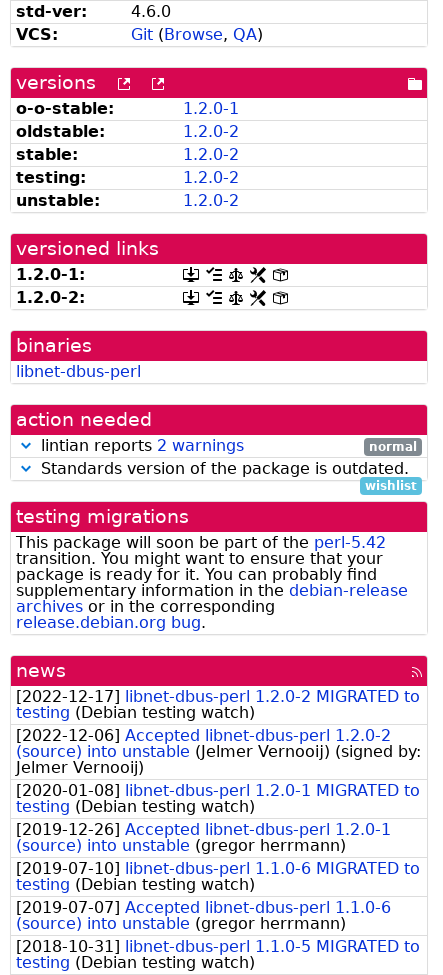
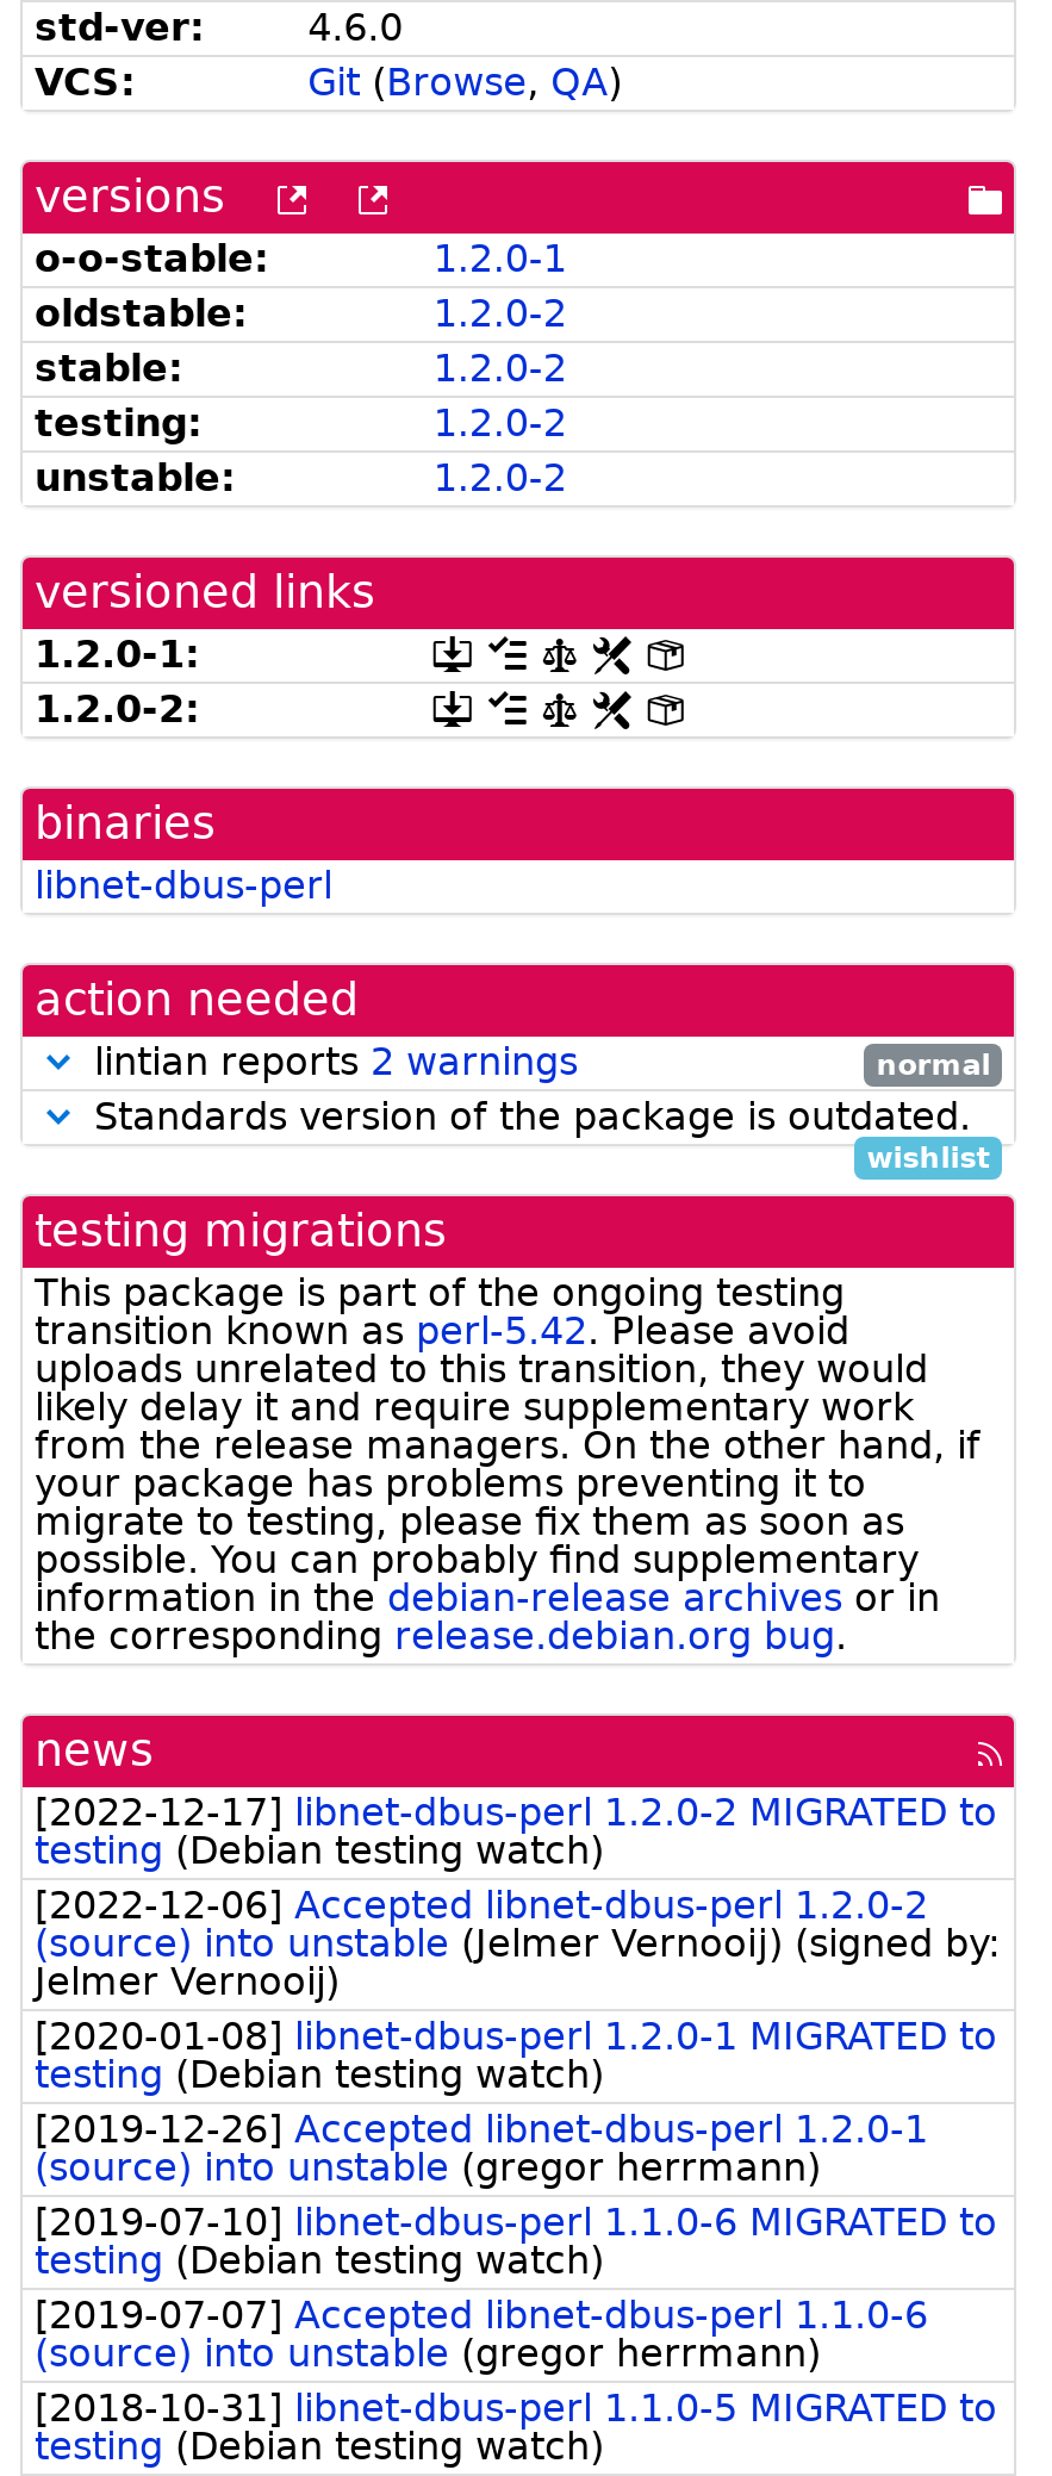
- This package will soon be part of the perl-5.42
- transition. You might want to ensure that your
- package is ready for it. You can probably find
- supplementary information in the debian-release
- archives or in the corresponding
- release.debian.org bug.
+ This package is part of the ongoing testing
+ transition known as perl-5.42. Please avoid
+ uploads unrelated to this transition, they would
+ likely delay it and require supplementary work
+ from the release managers. On the other hand, if
+ your package has problems preventing it to
+ migrate to testing, please fix them as soon as
+ possible. You can probably find supplementary
+ information in the debian-release archives or in
+ the corresponding release.debian.org bug.
